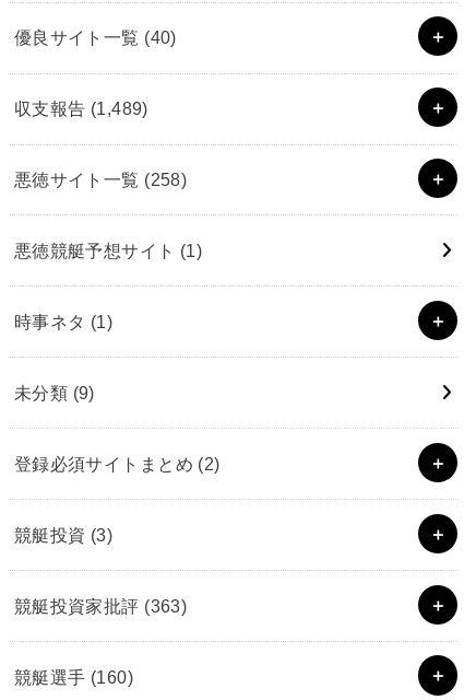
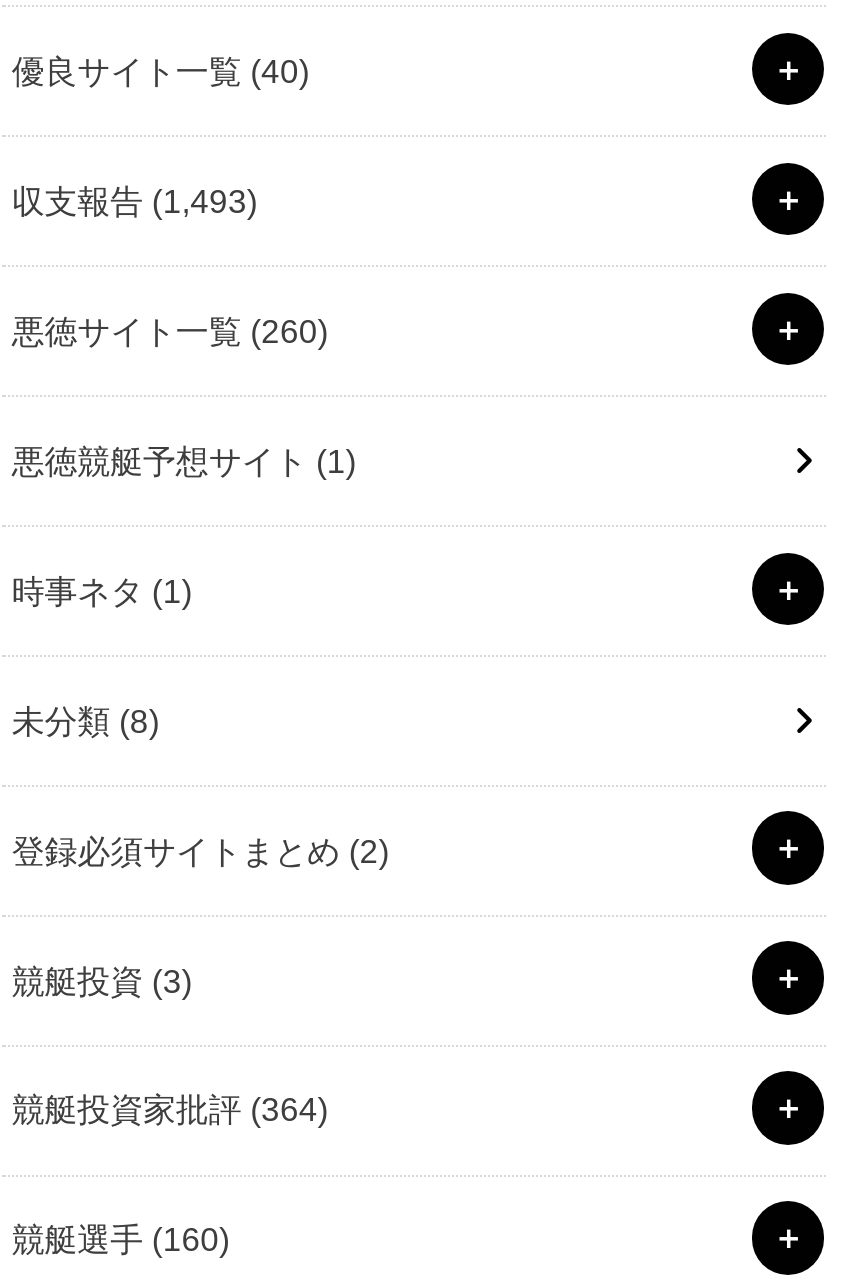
- 収支報告(1,489)
+ 収支報告(1,493)

- 悪徳サイト一覧(258)
+ 悪徳サイト一覧(260)

- 未分類(9)
+ 未分類(8)

- 競艇投資家批評(363)
+ 競艇投資家批評(364)
